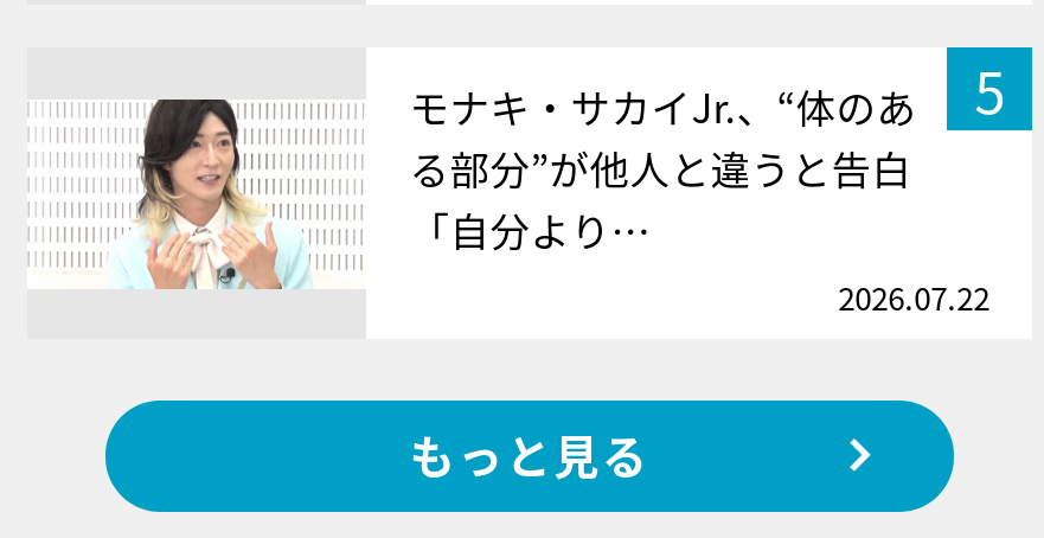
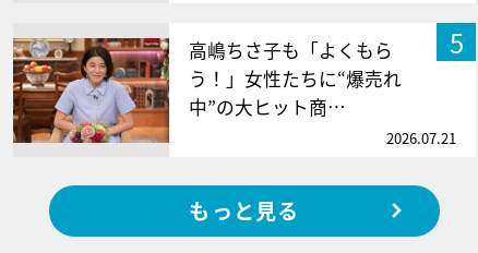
- [image]
- モナキ・サカイJr.、“体のあ
- る部分”が他人と違うと告白
- 「自分より…
- 2026.07.22
+ [image]
+ 高嶋ちさ子も「よくもら
+ う！」女性たちに“爆売れ
+ 中”の大ヒット商…
+ 2026.07.21
